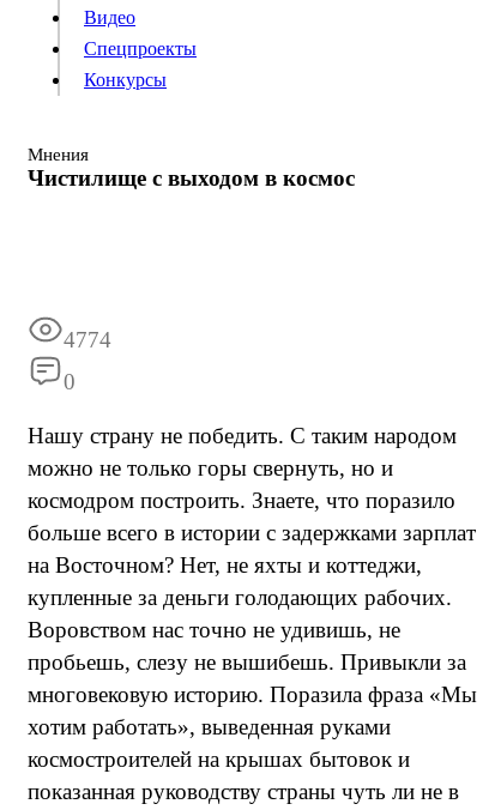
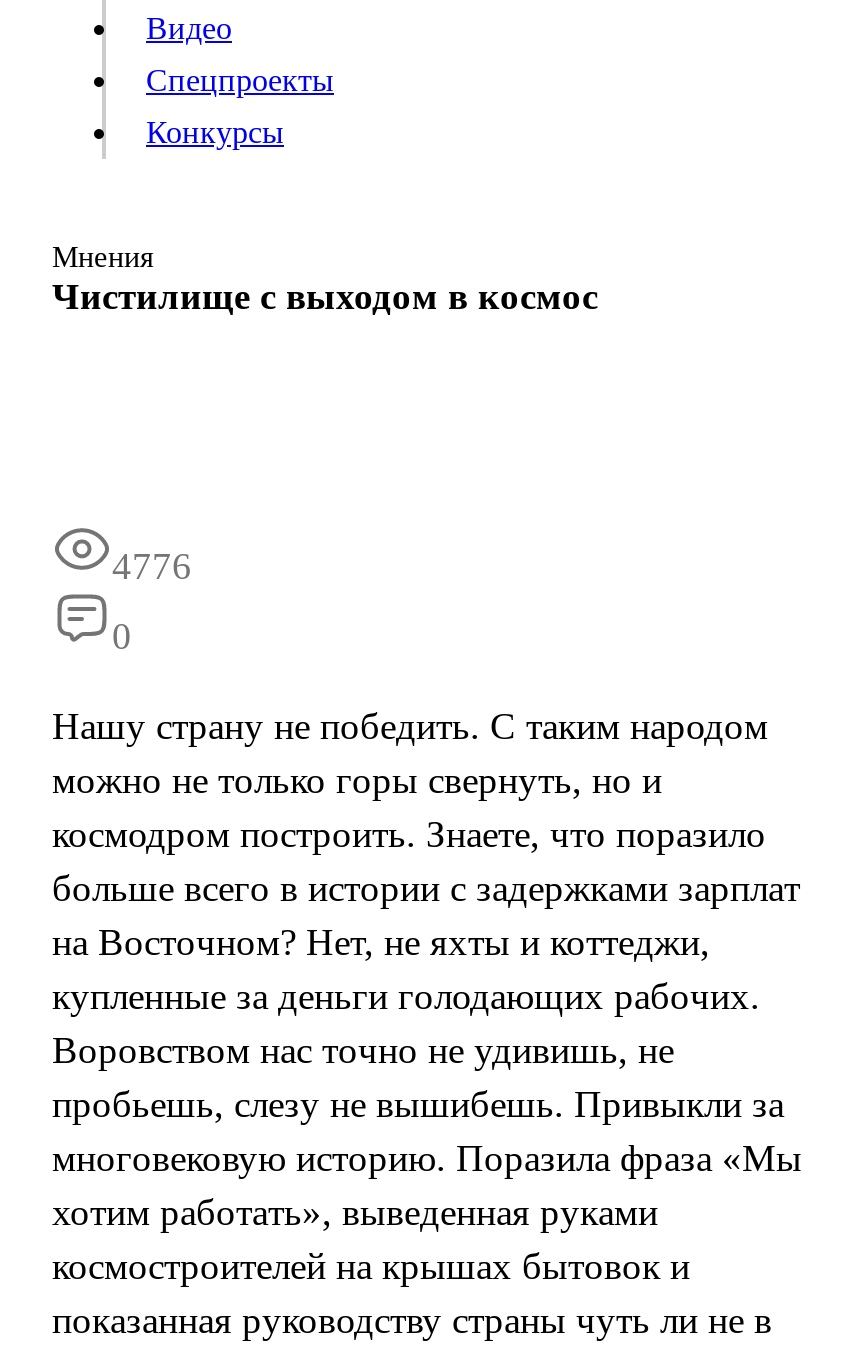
- 4774
+ 4776
